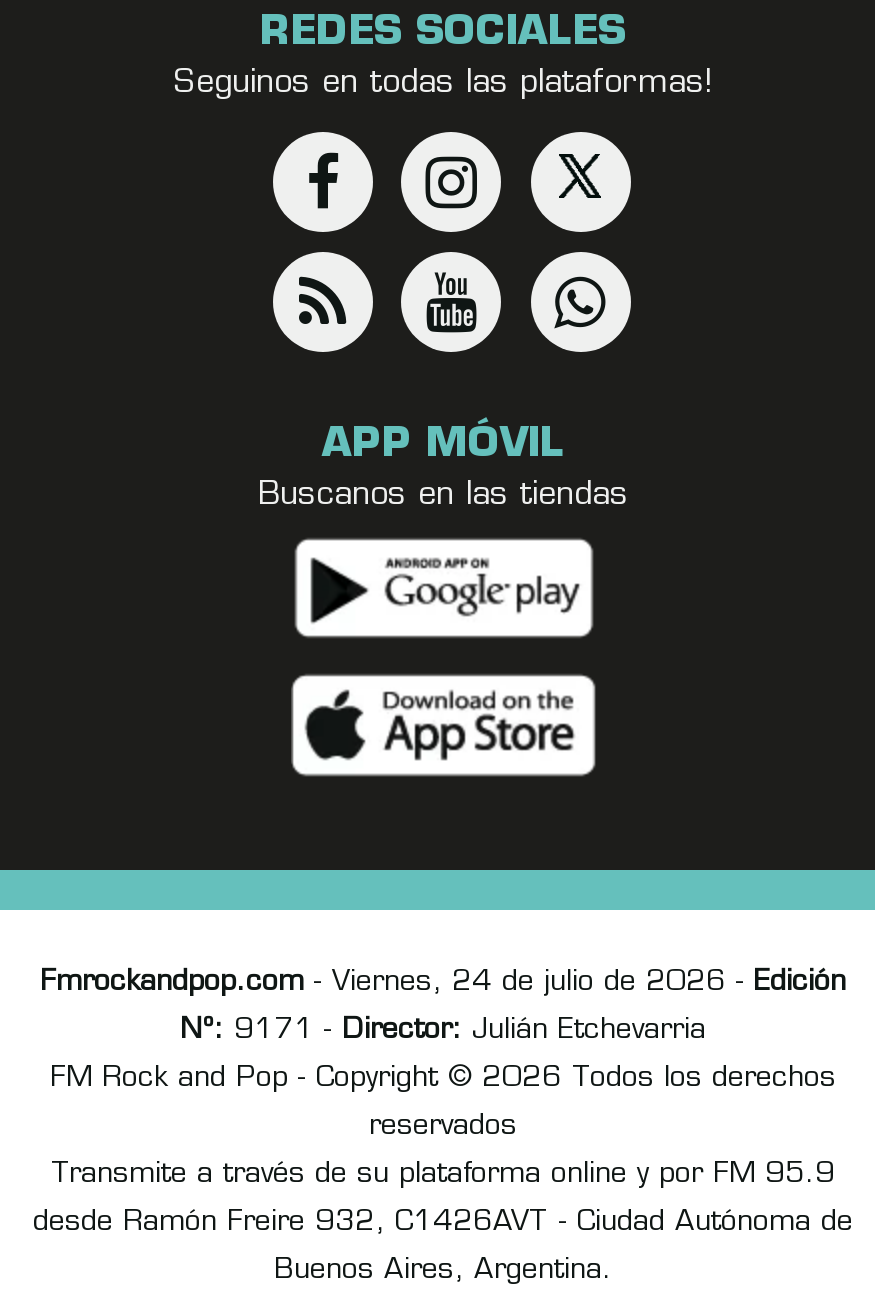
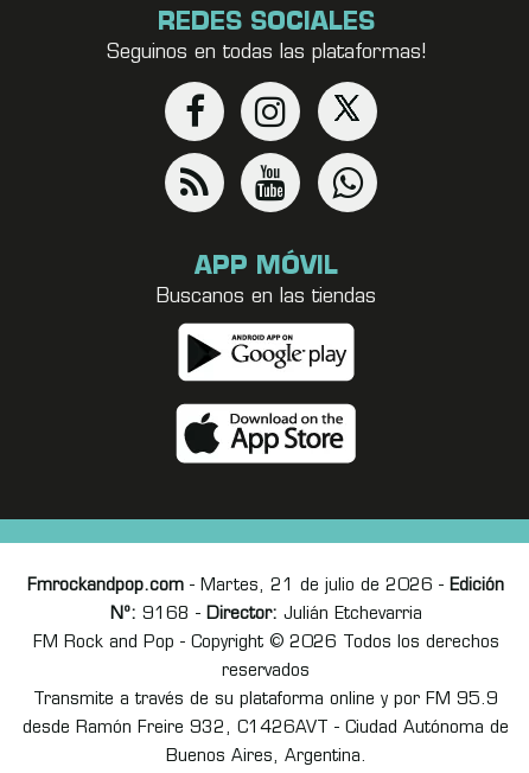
- Fmrockandpop.com - Viernes, 24 de julio de 2026 - Edición
+ Fmrockandpop.com - Martes, 21 de julio de 2026 - Edición

- Nº: 9171 - Director: Julián Etchevarria
+ Nº: 9168 - Director: Julián Etchevarria
